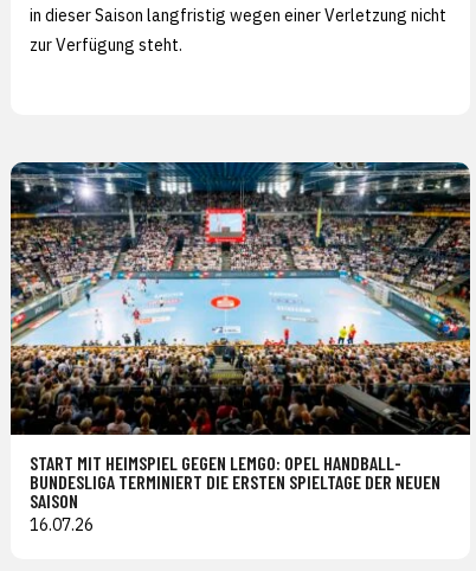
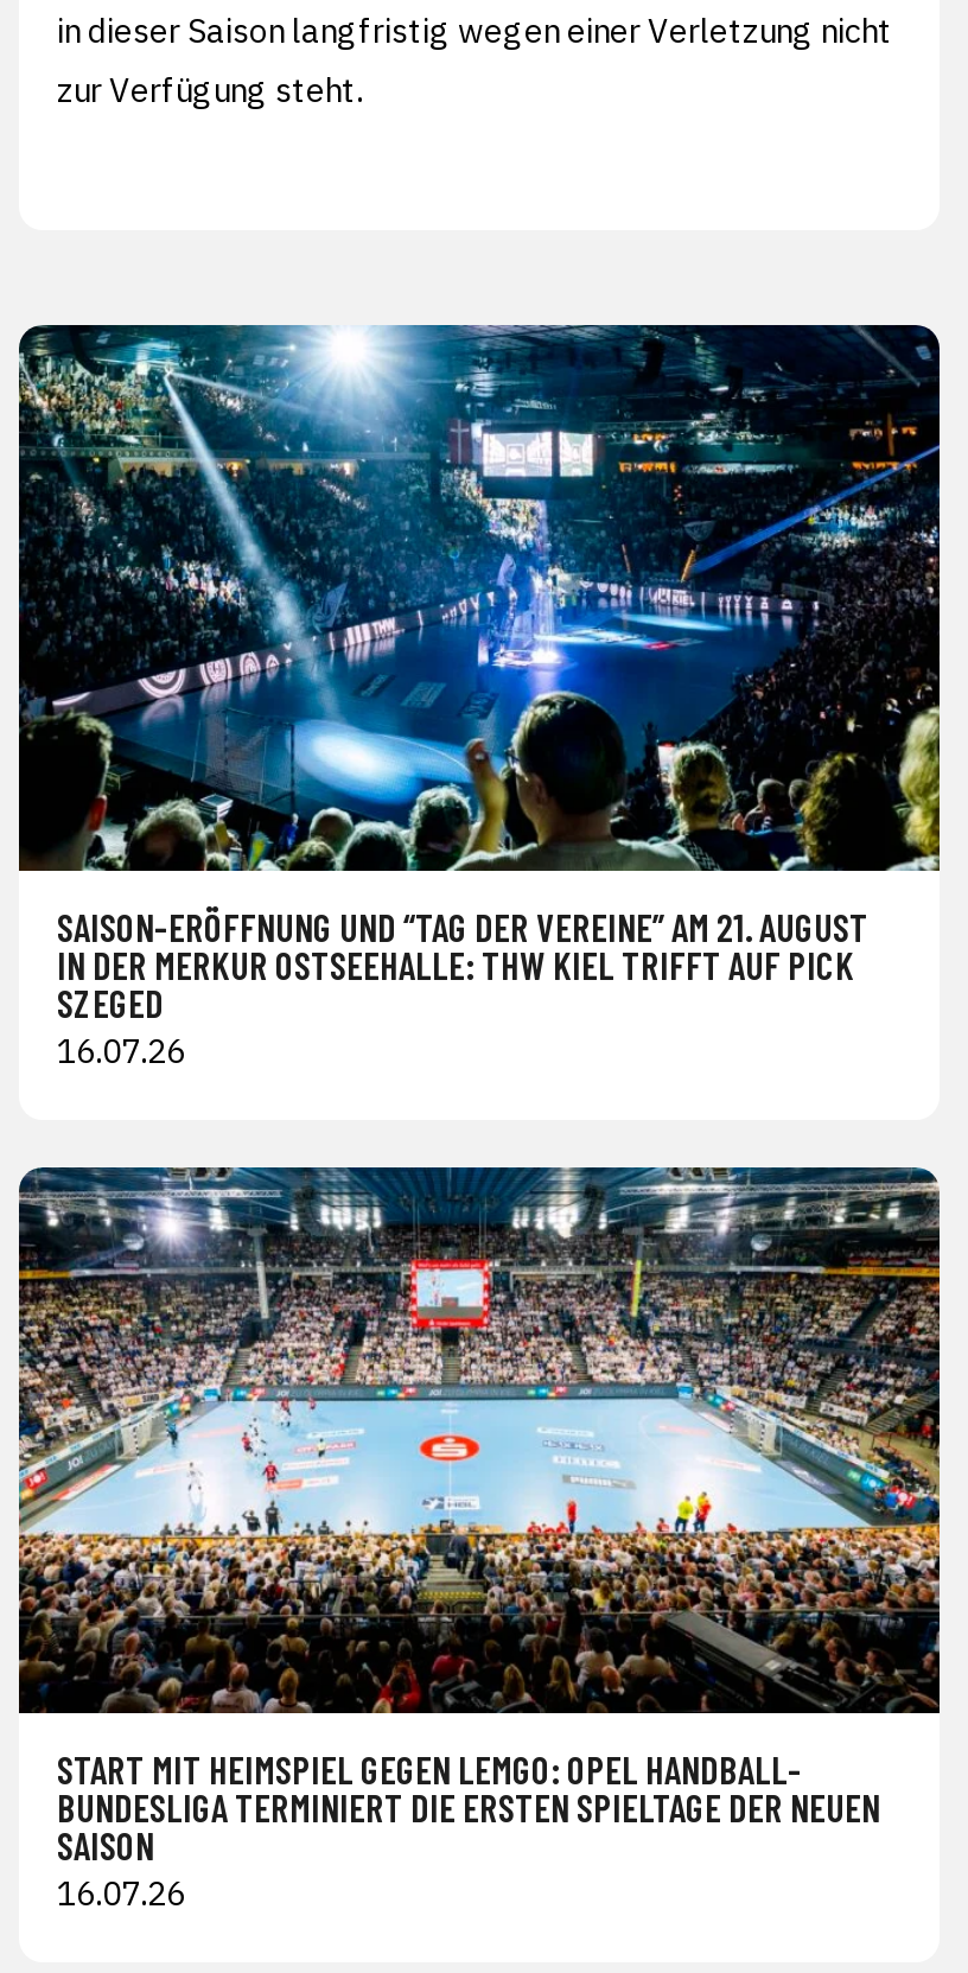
+ [image]
+ SAISON-ERÖFFNUNG UND “TAG DER VEREINE” AM 21. AUGUST
+ IN DER MERKUR OSTSEEHALLE: THW KIEL TRIFFT AUF PICK
+ SZEGED
+ 16.07.26
